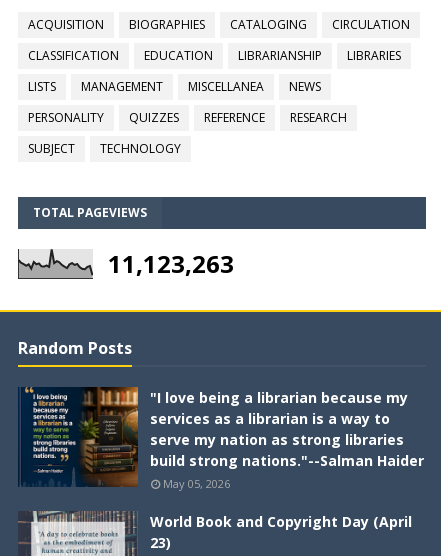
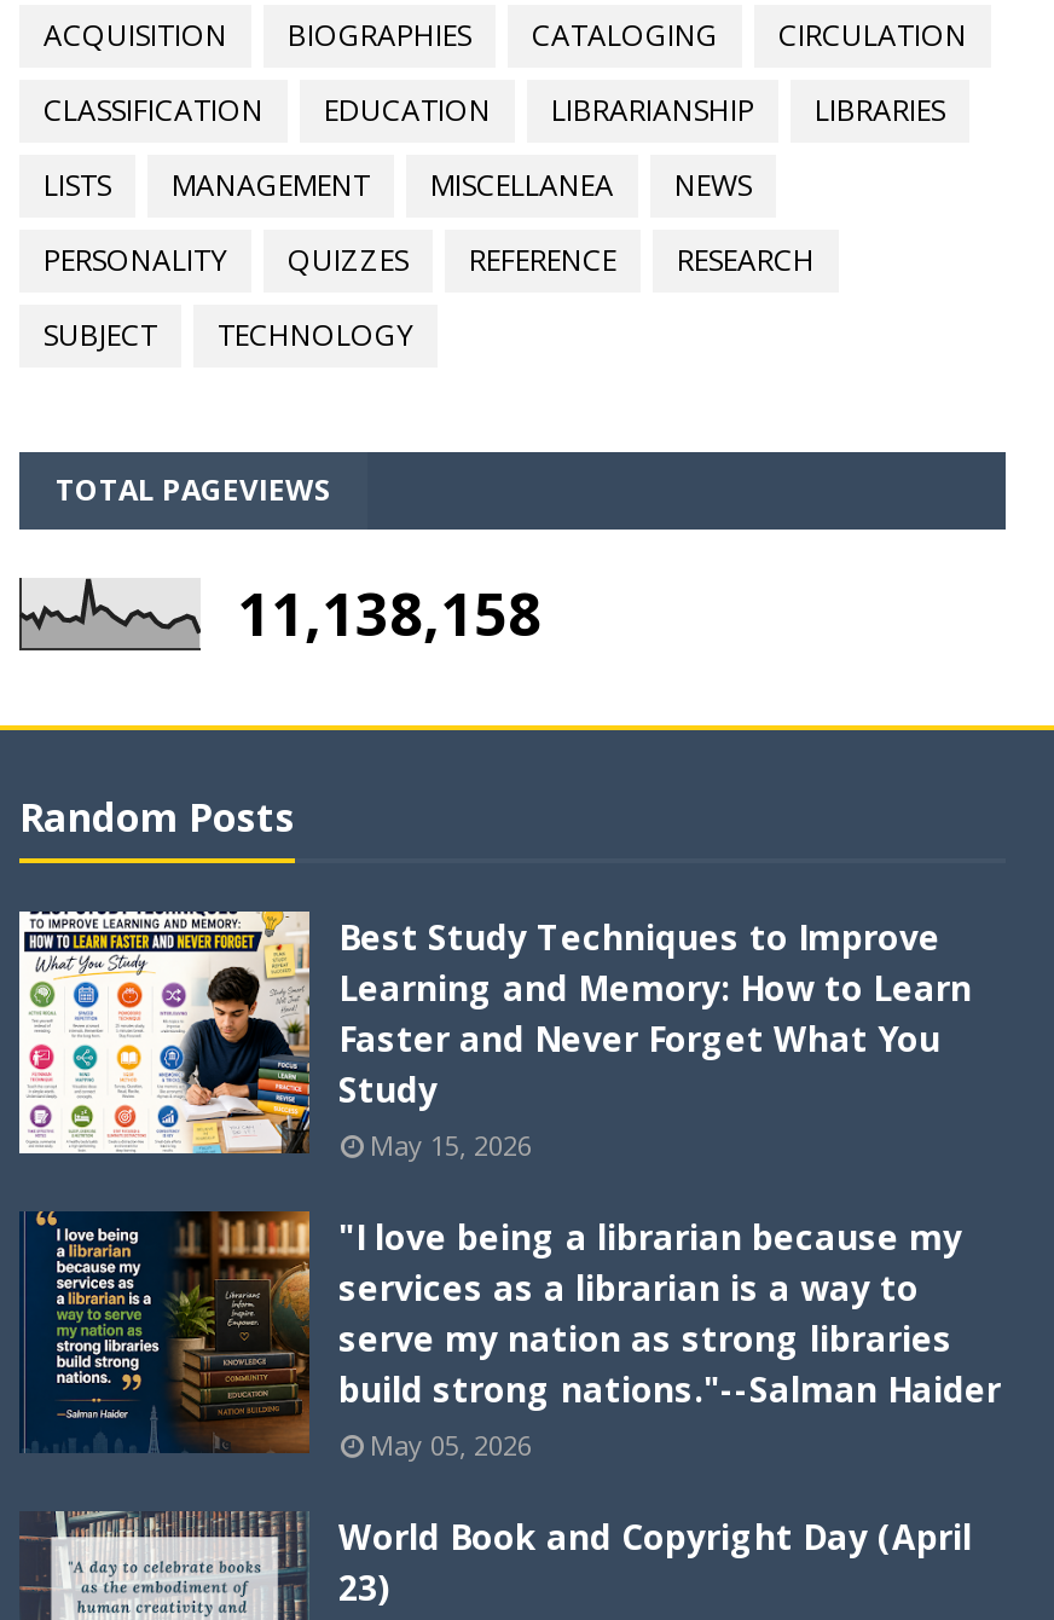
- 11,123,263
+ 11,138,158

+ [image]
+ Best Study Techniques to Improve
+ Learning and Memory: How to Learn
+ Faster and Never Forget What You
+ Study
+ May 15, 2026
